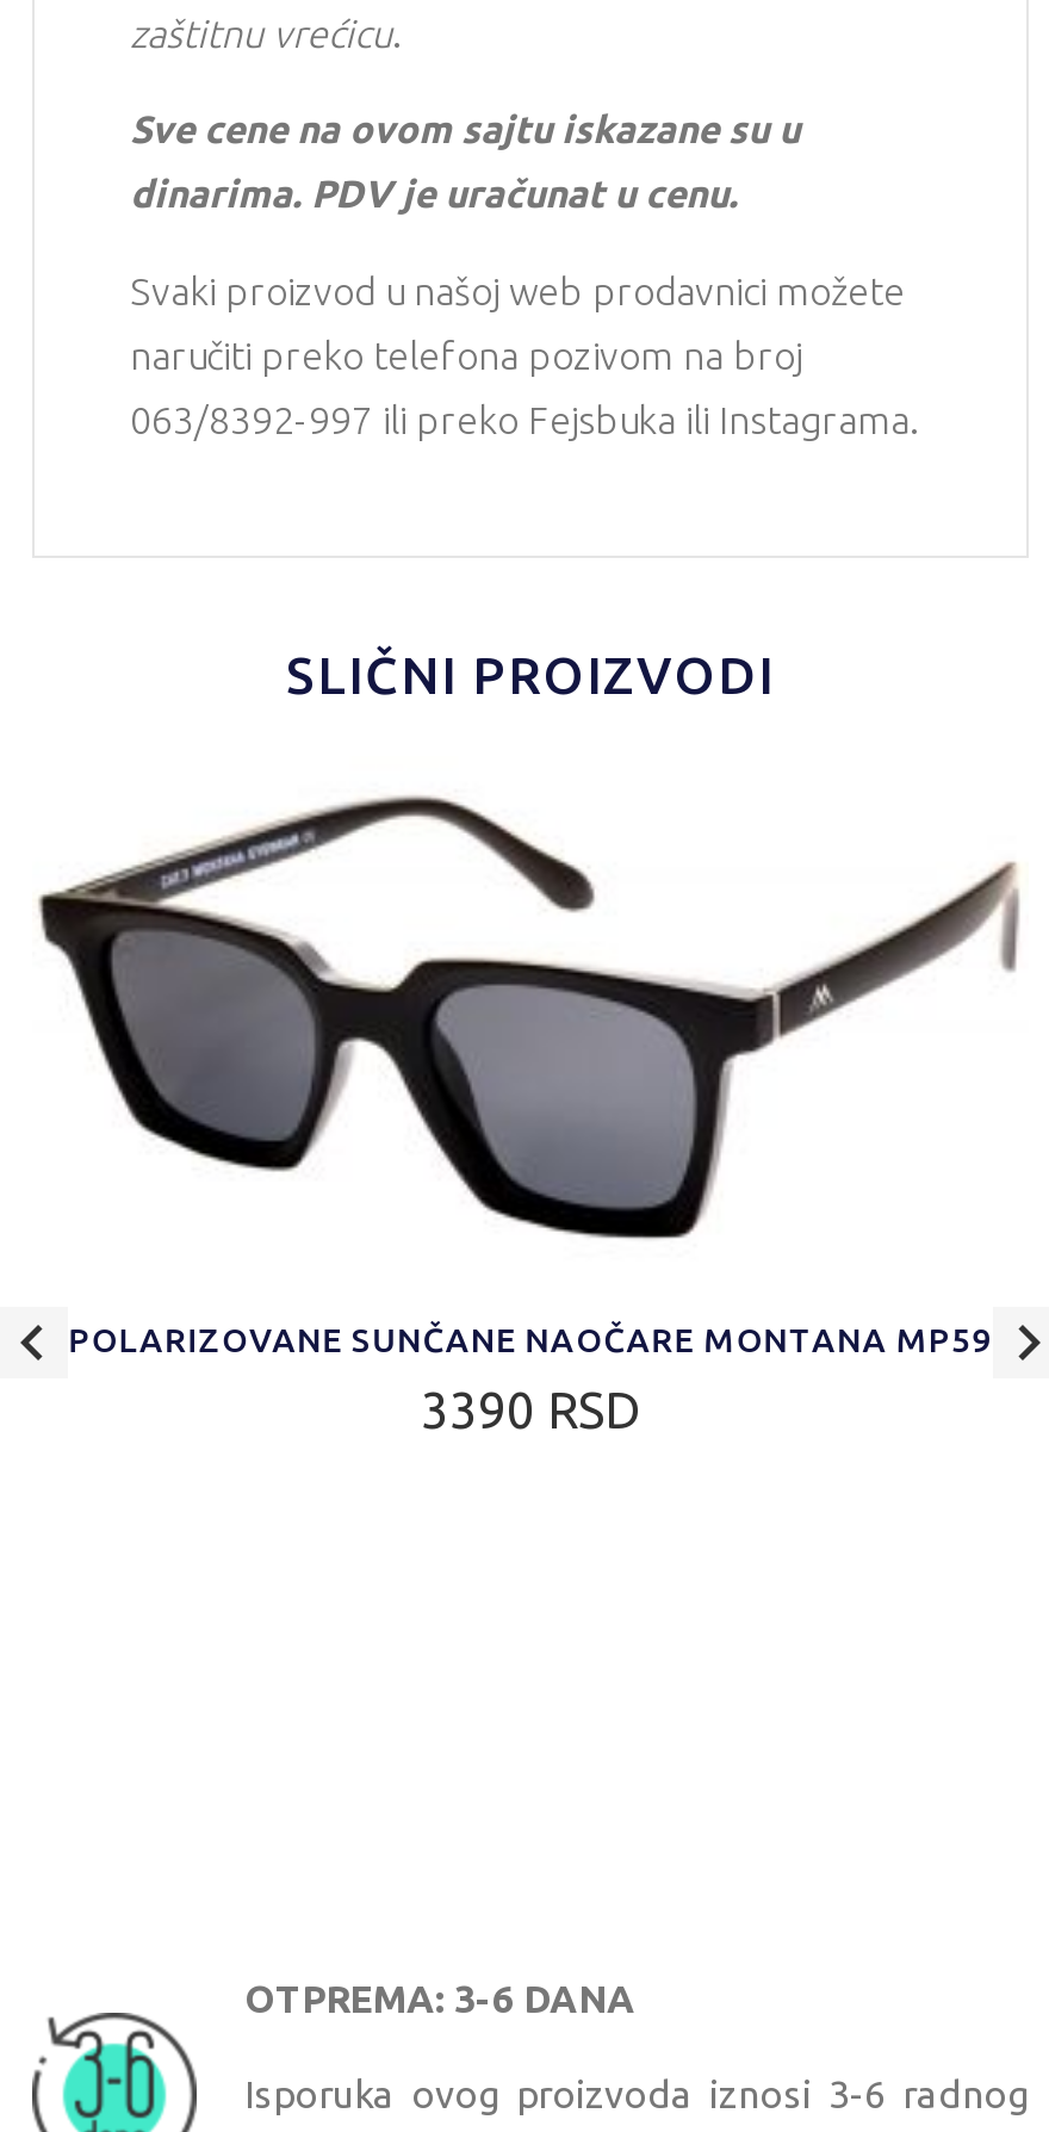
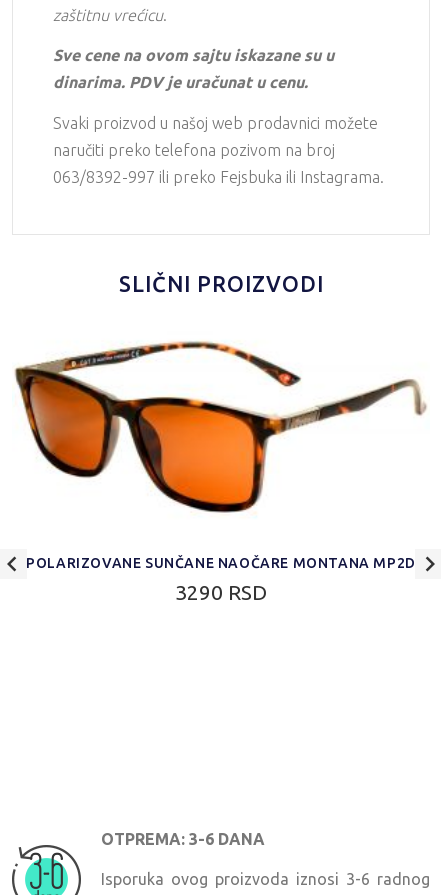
- [image]
- POLARIZOVANE SUNČANE NAOČARE MONTANA MP59
+ [image]
+ POLARIZOVANE SUNČANE NAOČARE MONTANA MP2D

- 3390 RSD
+ 3290 RSD
